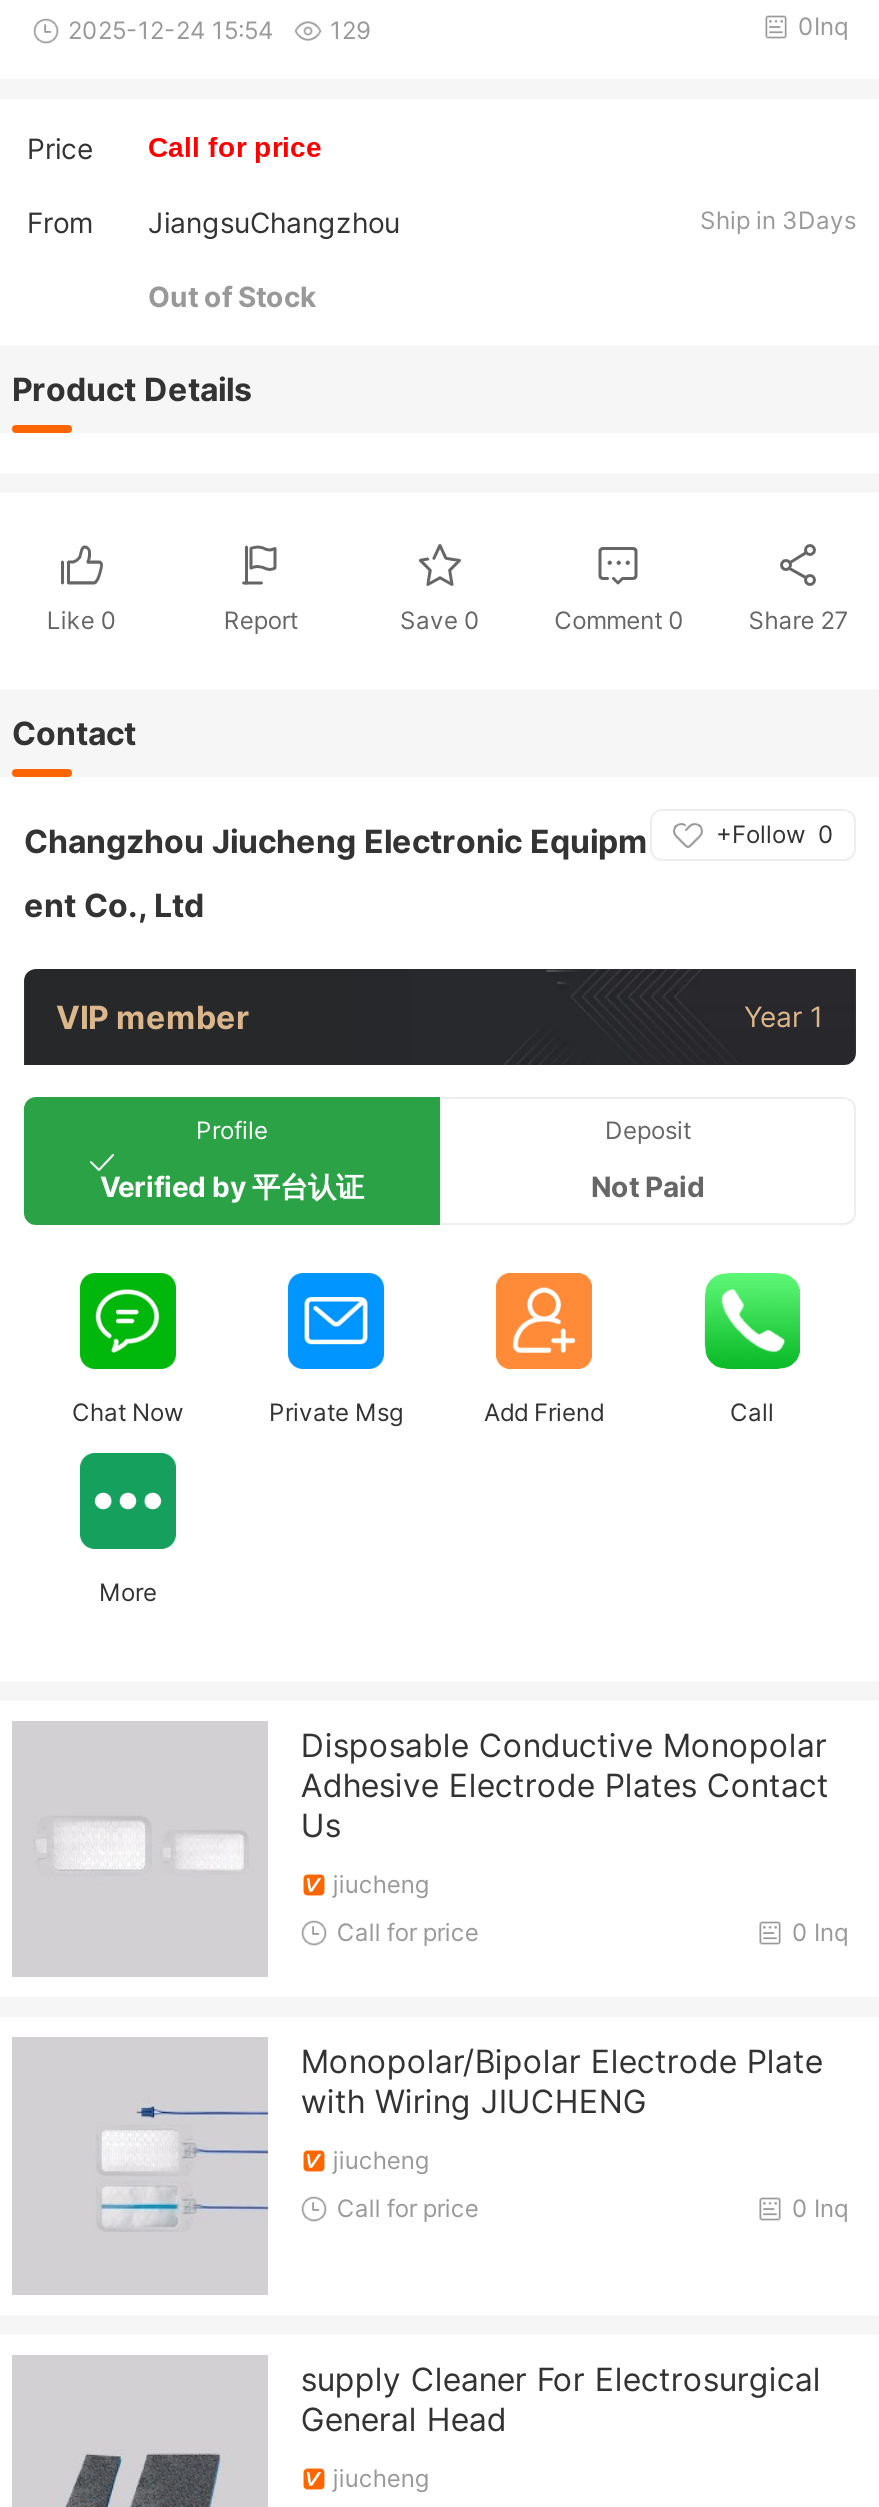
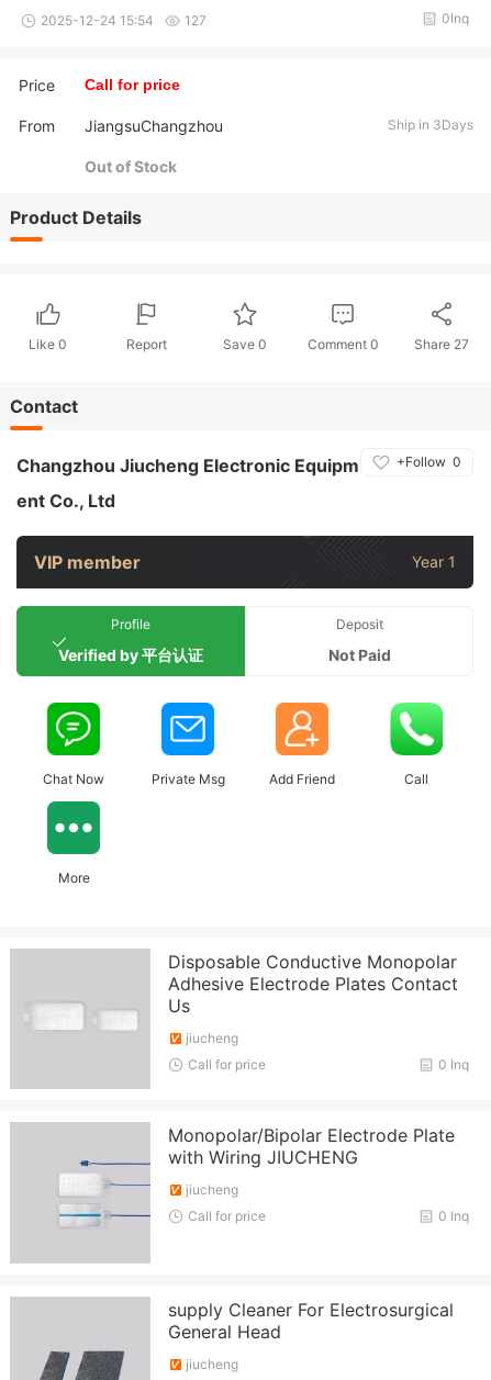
- 2025-12-24 15:54 129
+ 2025-12-24 15:54 127
